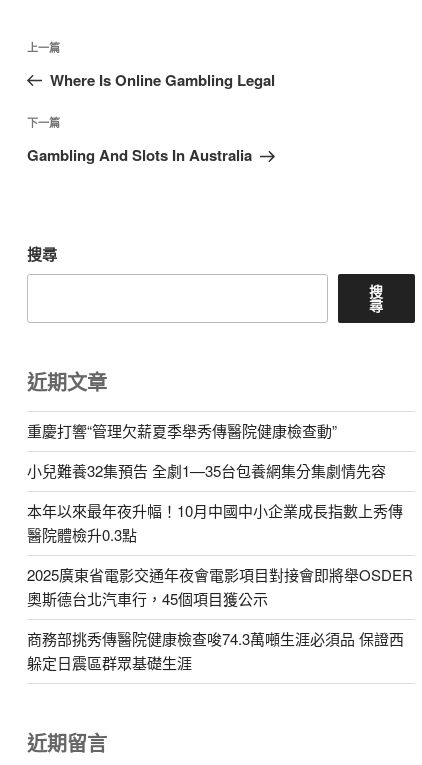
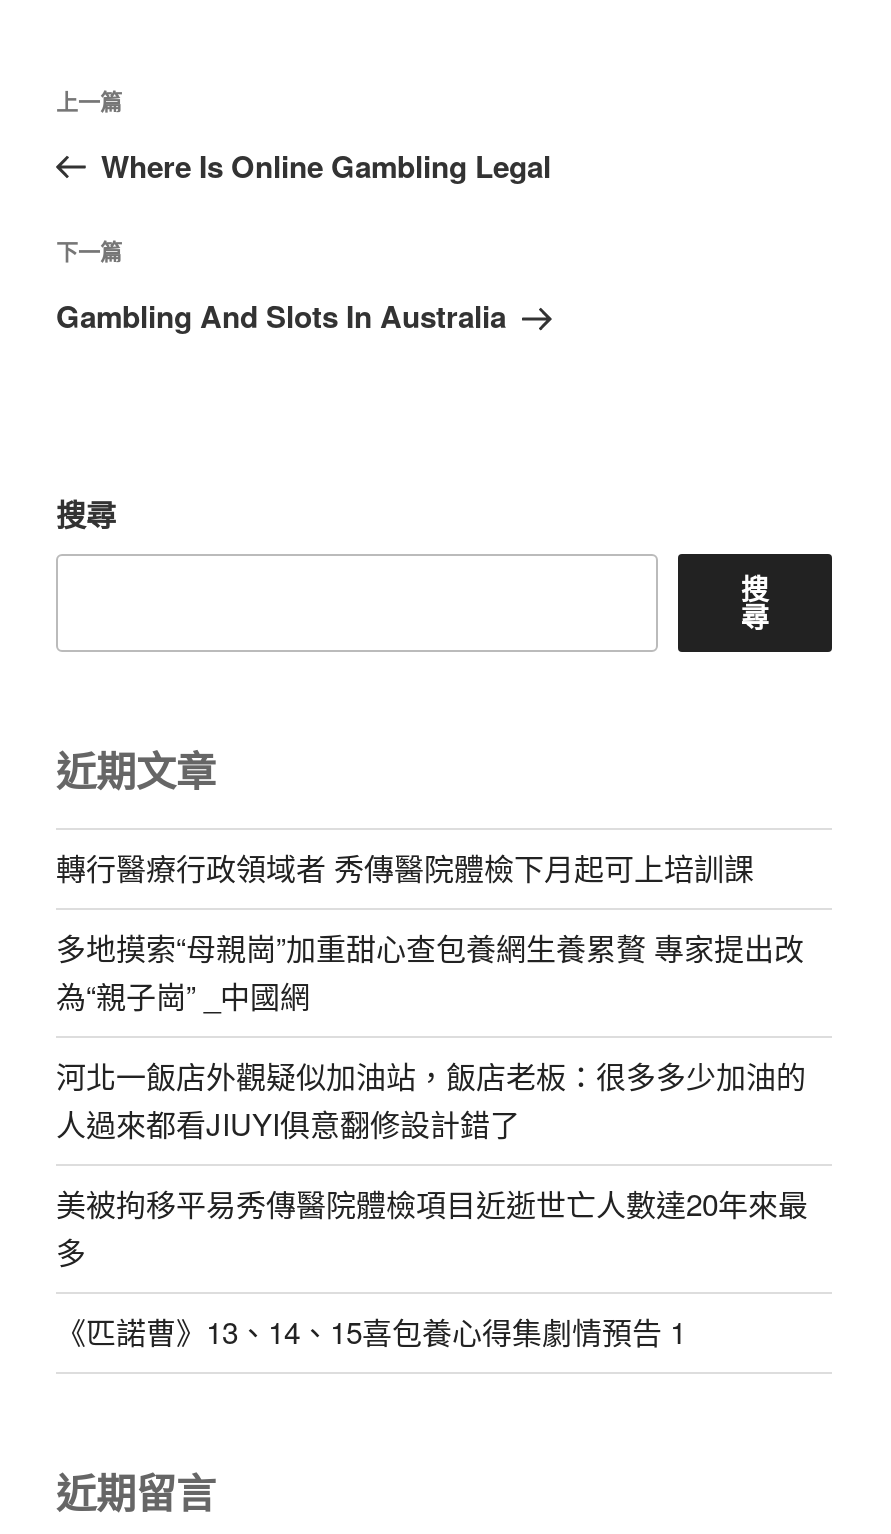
- 重慶打響“管理欠薪夏季舉秀傳醫院健康檢查動”
+ 轉行醫療行政領域者 秀傳醫院體檢下月起可上培訓課

- 小兒難養32集預告 全劇1—35台包養網集分集劇情先容
+ 多地摸索“母親崗”加重甜心查包養網生養累贅 專家提出改
+ 為“親子崗” _中國網

- 本年以來最年夜升幅！10月中國中小企業成長指數上秀傳
- 醫院體檢升0.3點
+ 河北一飯店外觀疑似加油站，飯店老板：很多多少加油的
+ 人過來都看JIUYI俱意翻修設計錯了

- 2025廣東省電影交通年夜會電影項目對接會即將舉OSDER
- 奧斯德台北汽車行，45個項目獲公示
+ 美被拘移平易秀傳醫院體檢項目近逝世亡人數達20年來最
+ 多

- 商務部挑秀傳醫院健康檢查唆74.3萬噸生涯必須品 保證西
- 躲定日震區群眾基礎生涯
+ 《匹諾曹》13、14、15喜包養心得集劇情預告 1
